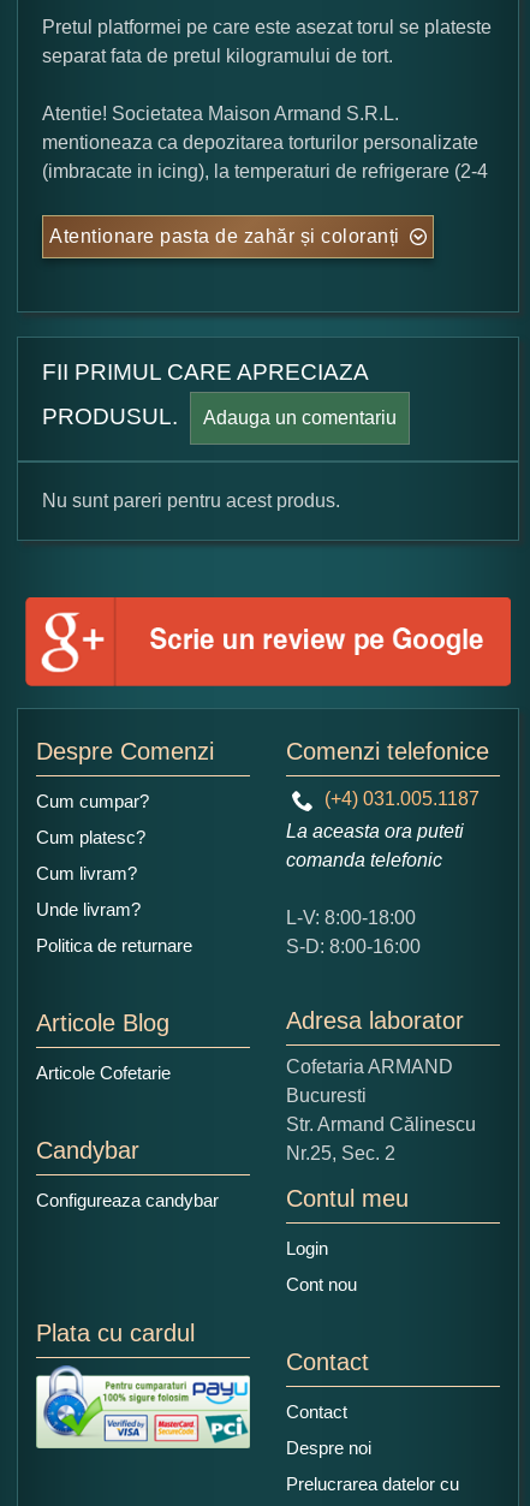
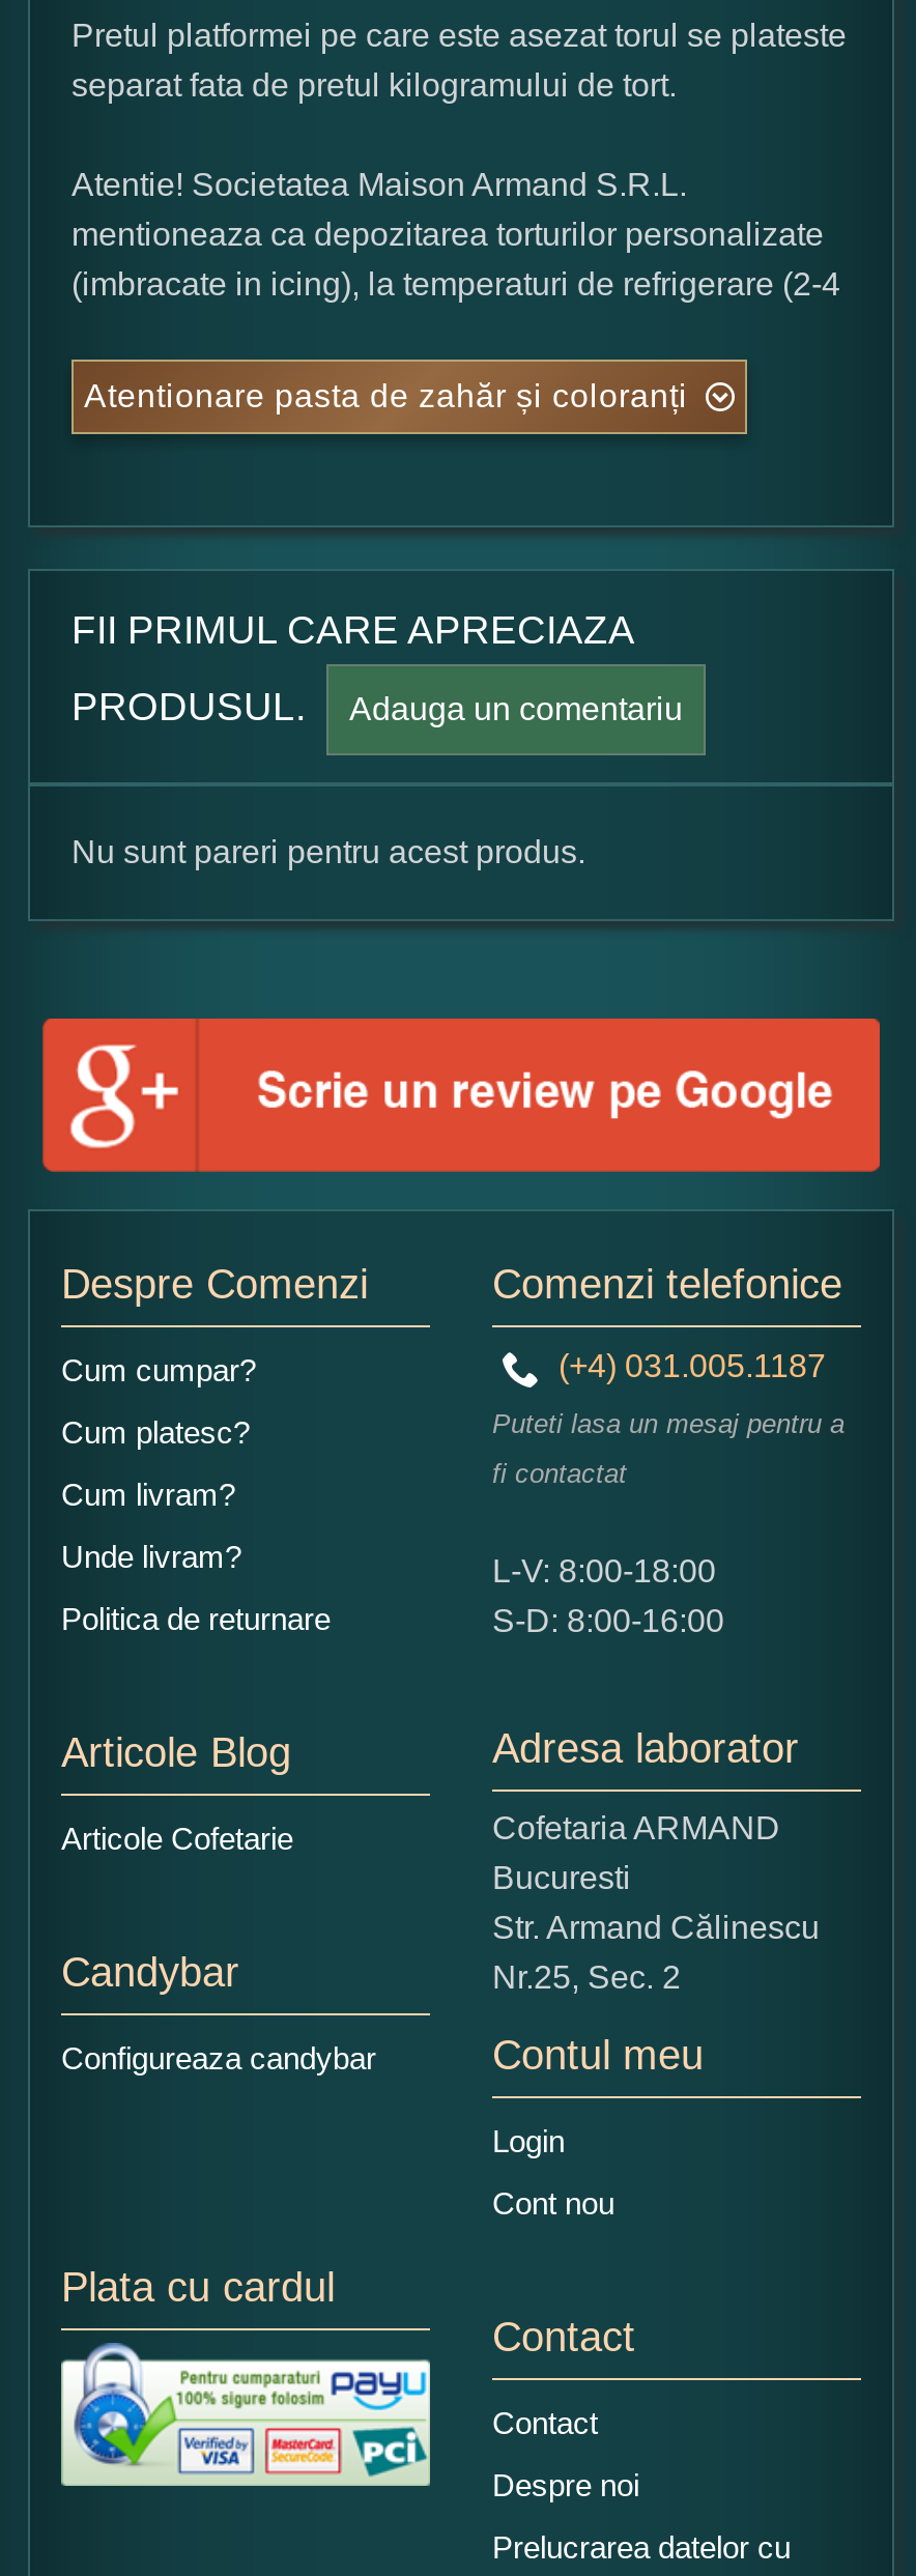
- La aceasta ora puteti
- comanda telefonic
+ Puteti lasa un mesaj pentru a
+ fi contactat
